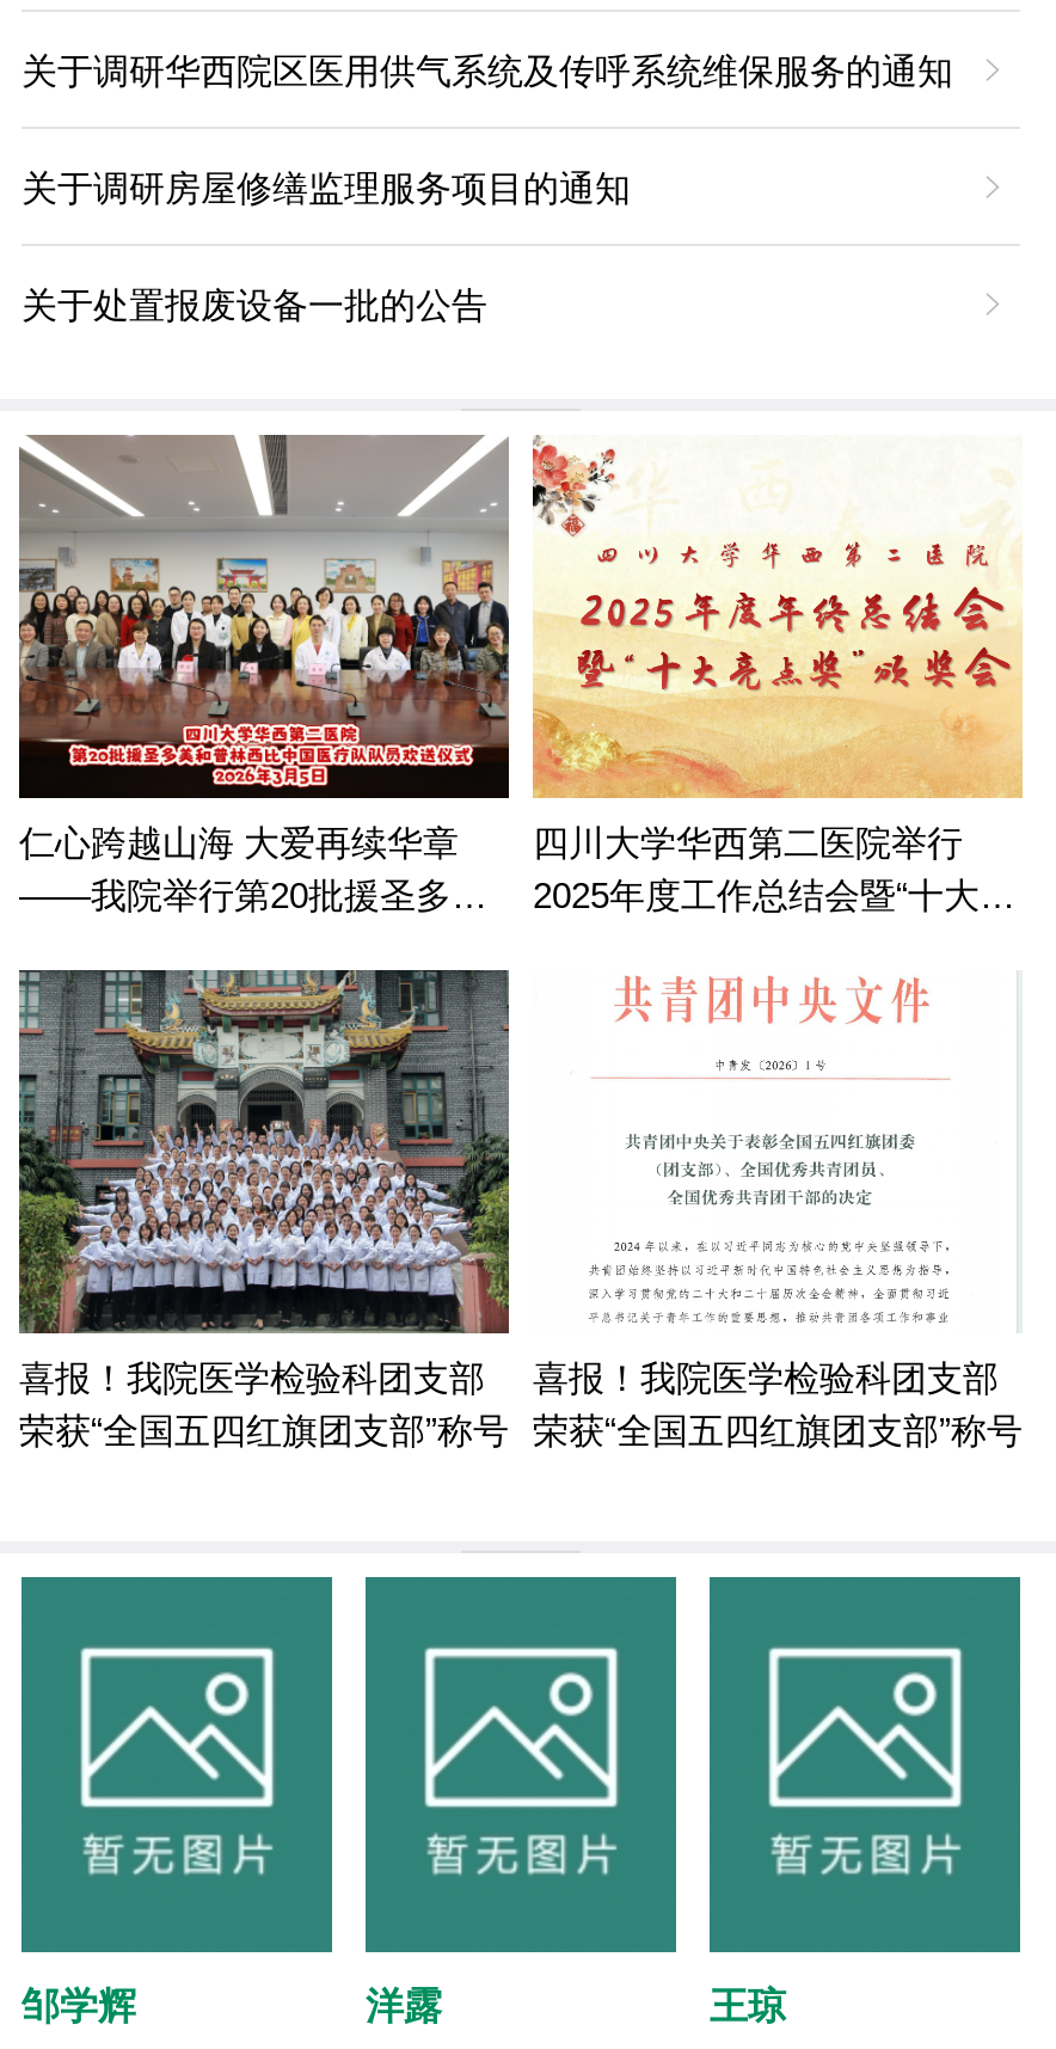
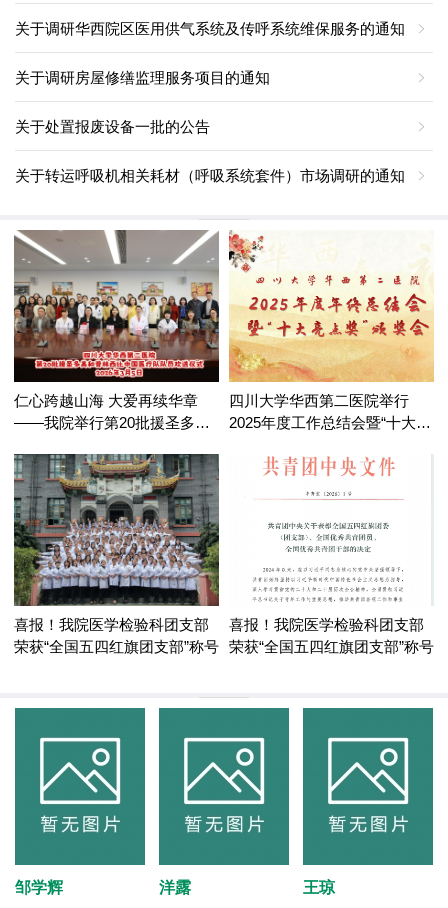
+ 关于转运呼吸机相关耗材（呼吸系统套件）市场调研的通知
